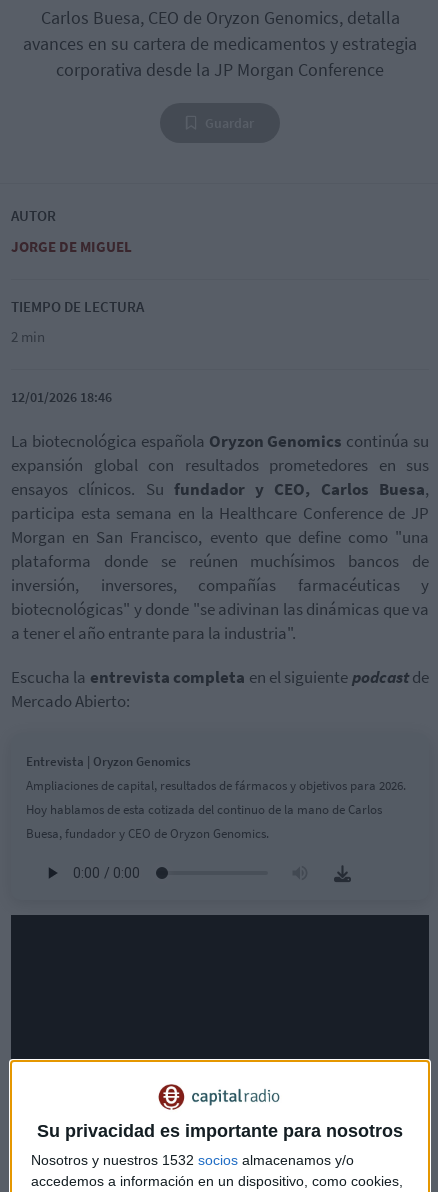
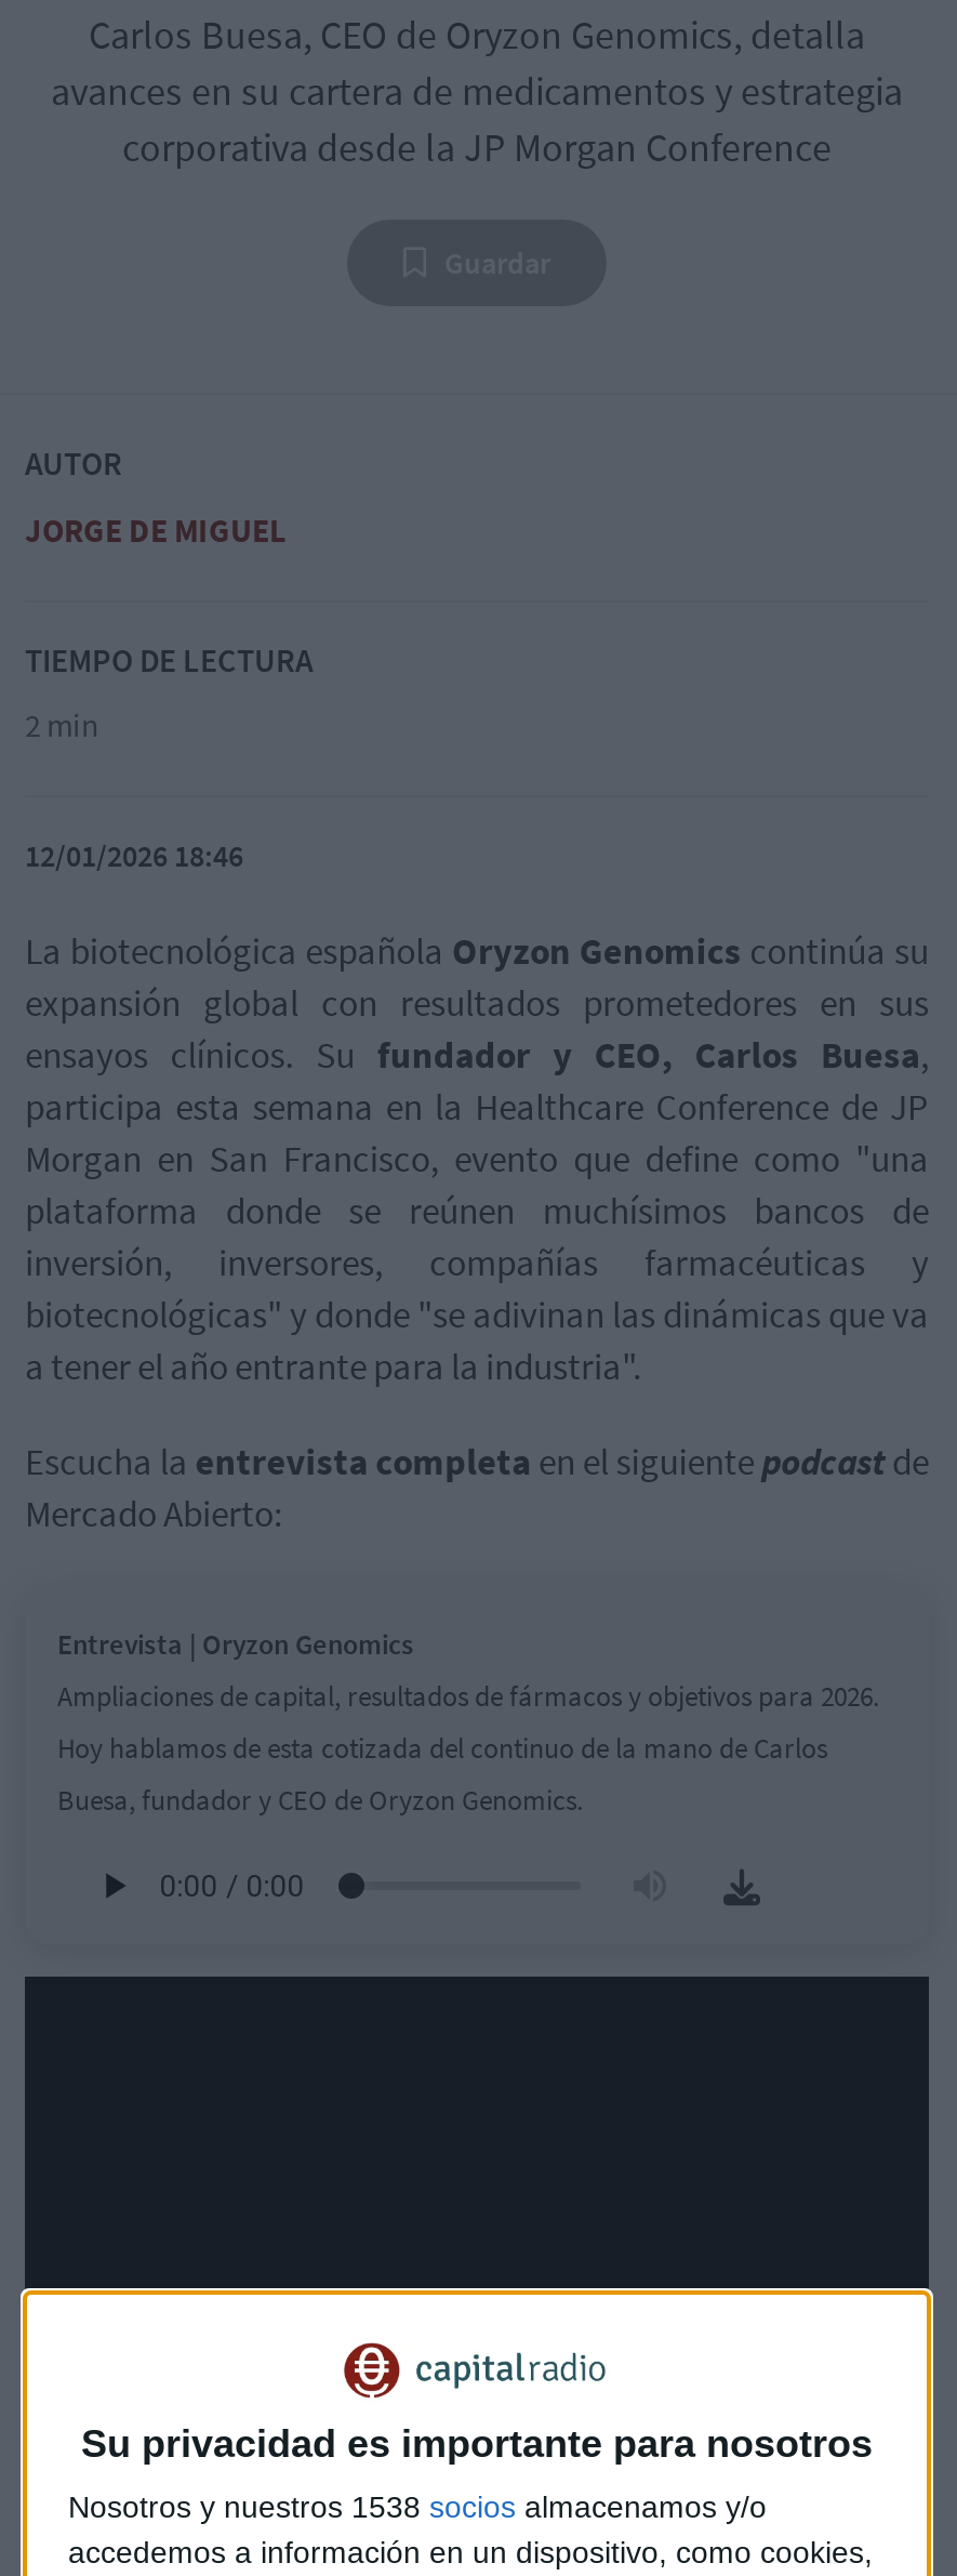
- Nosotros y nuestros 1532 socios almacenamos y/o
+ Nosotros y nuestros 1538 socios almacenamos y/o
